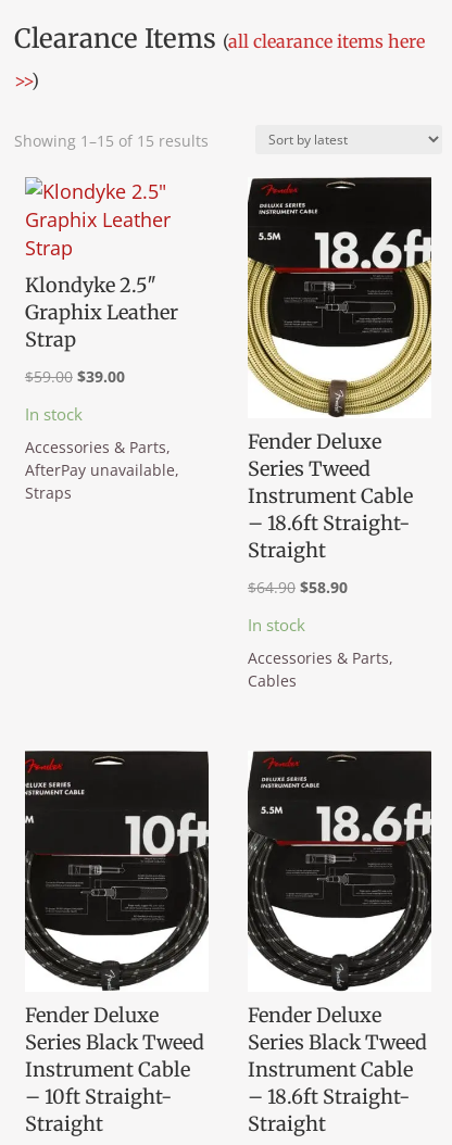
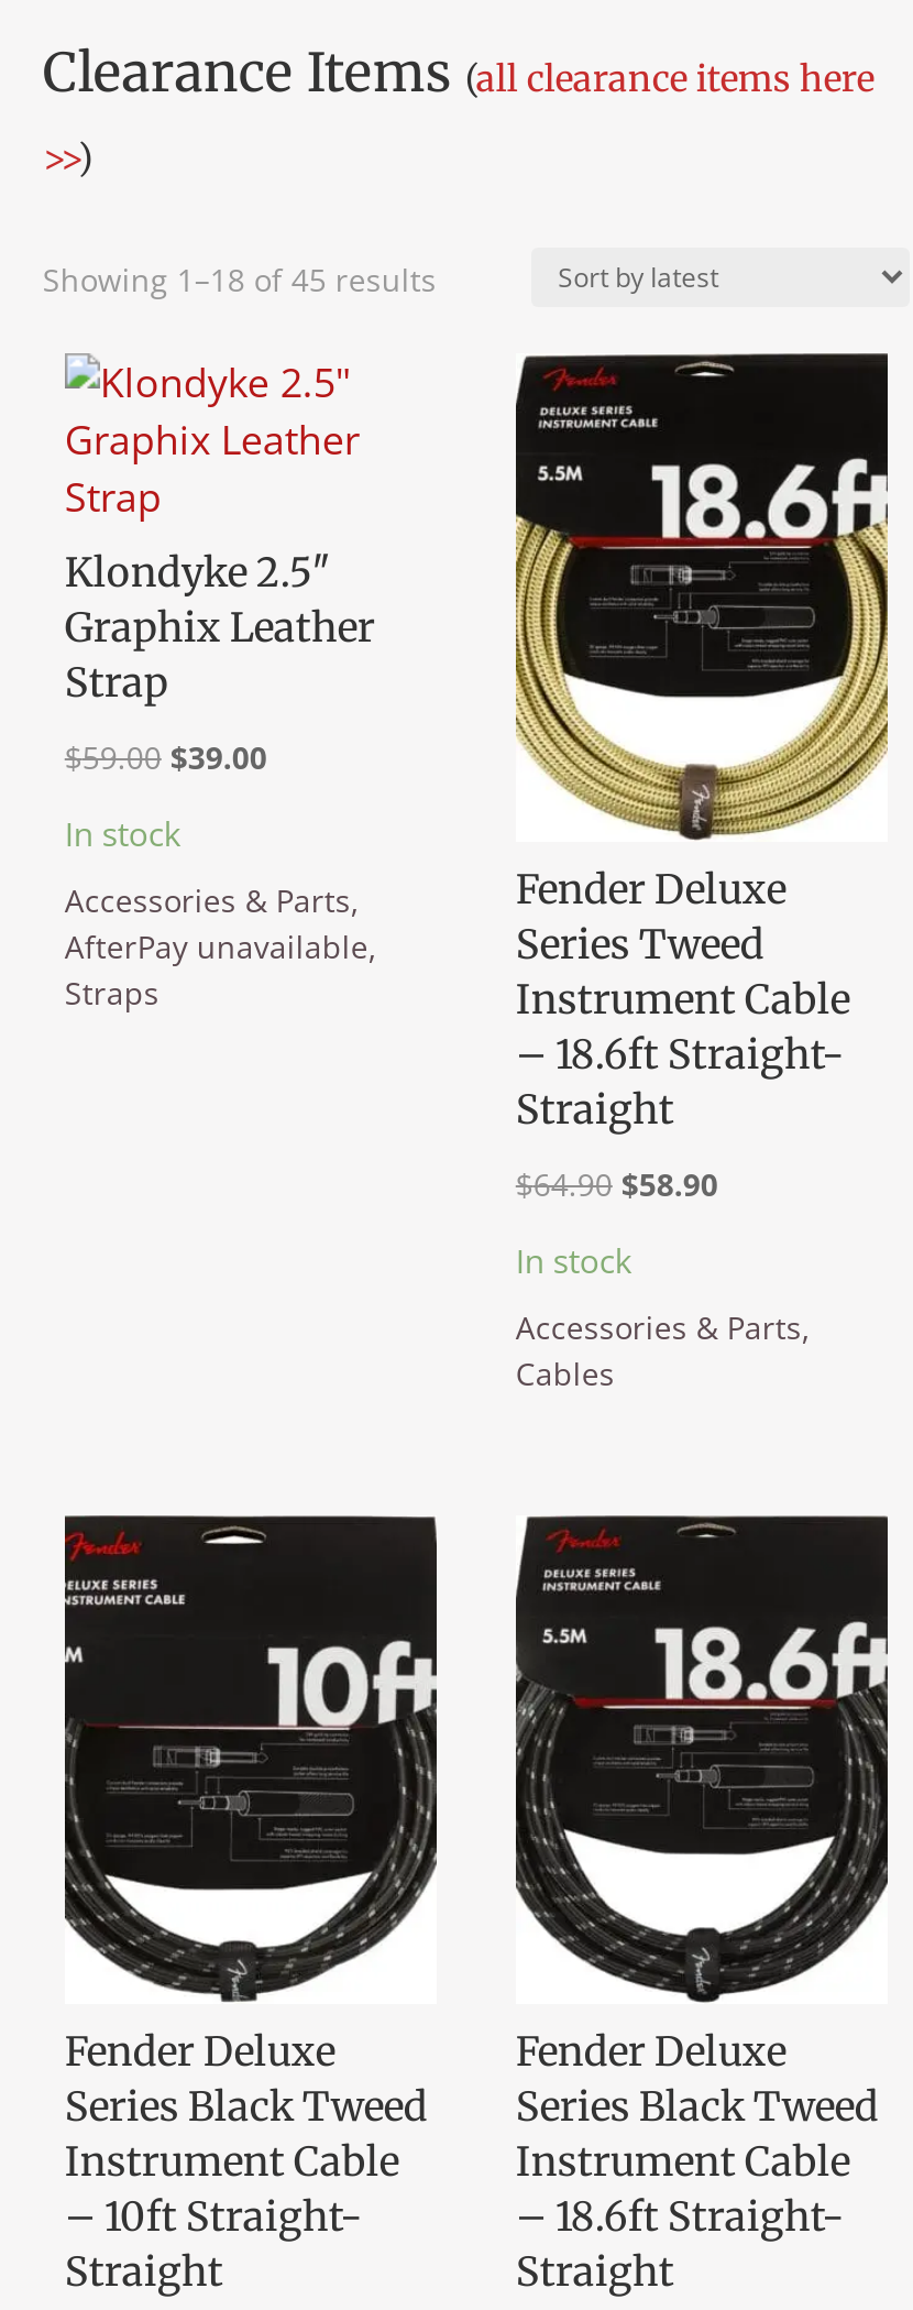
- Showing 1–15 of 15 results
+ Showing 1–18 of 45 results
